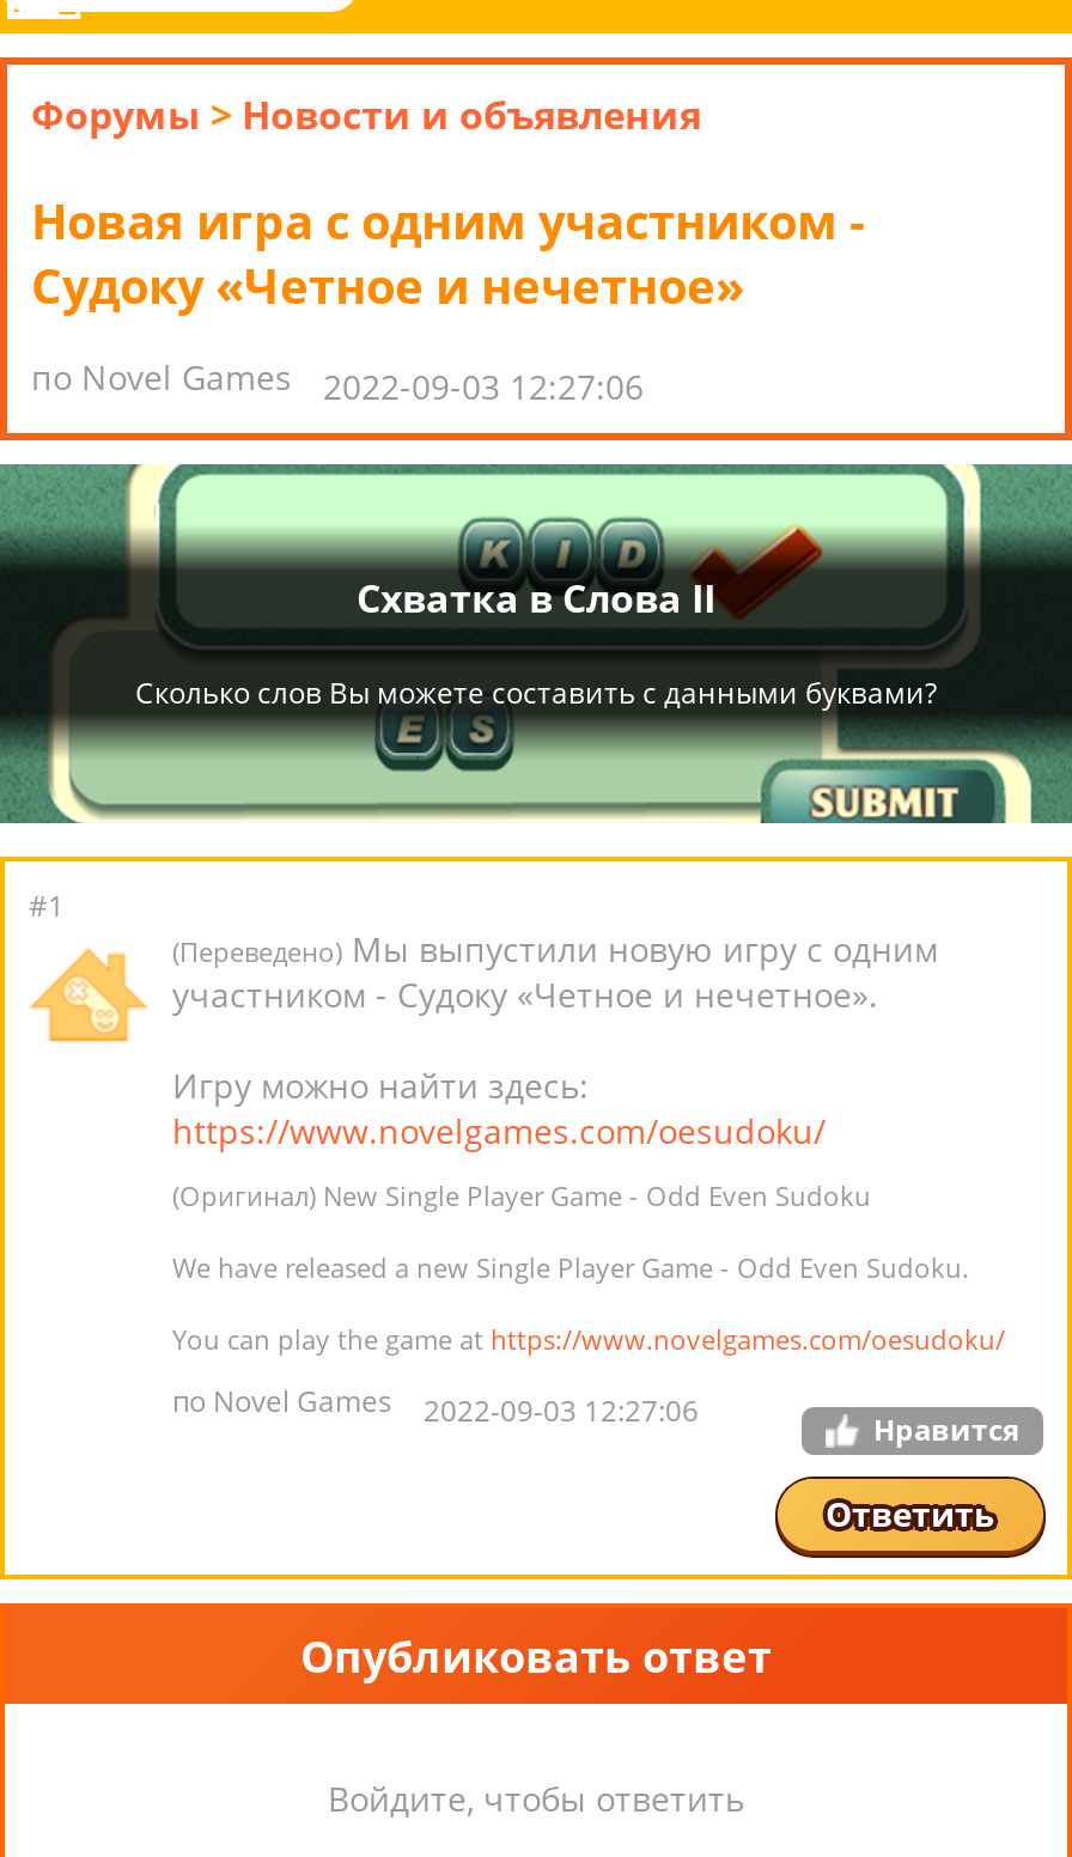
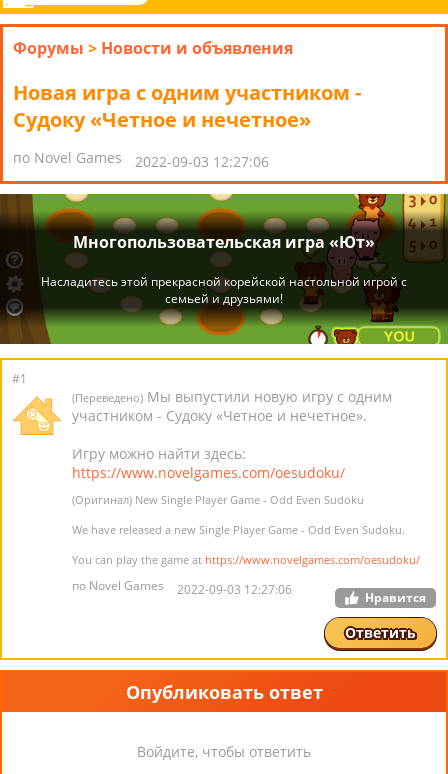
- [image]
+ [image]
